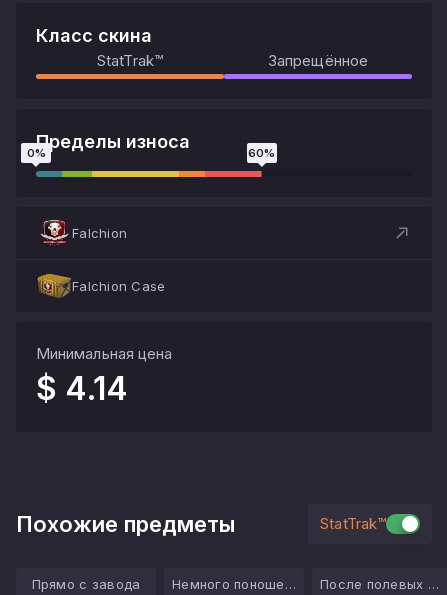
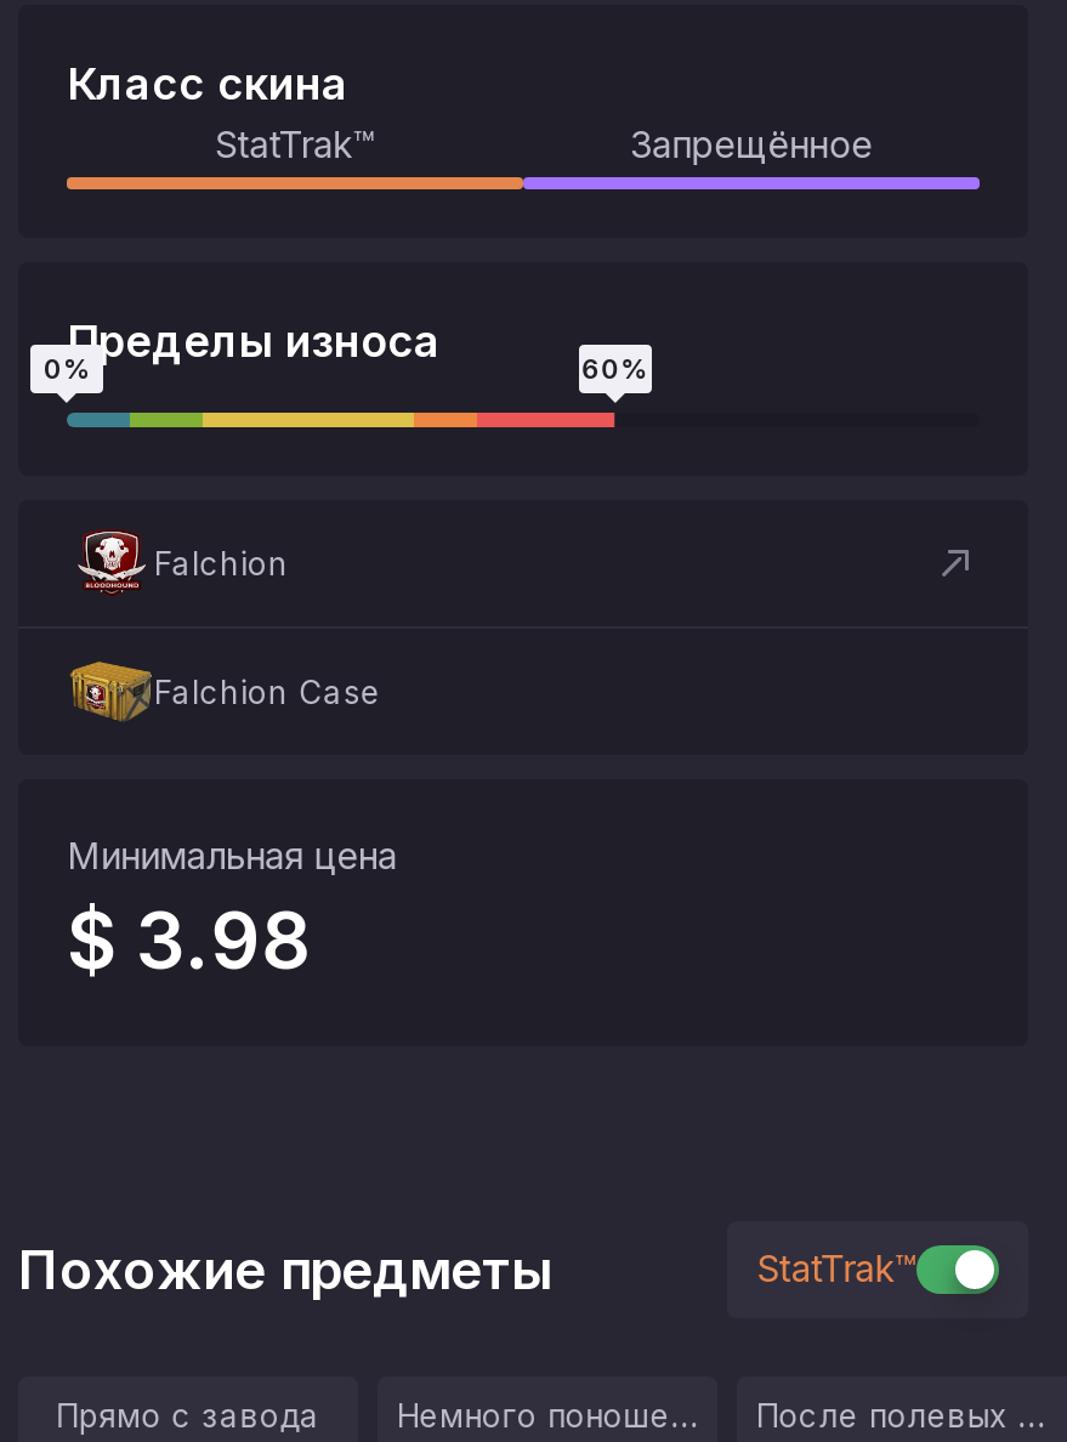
- $ 4.14
+ $ 3.98
